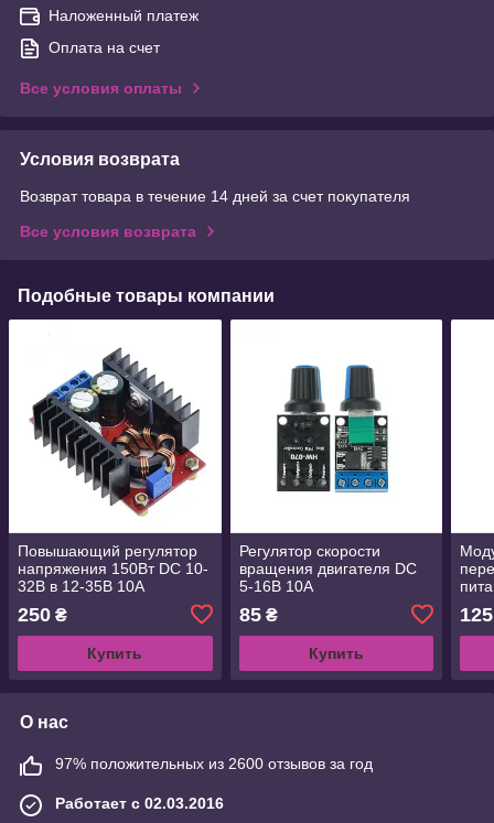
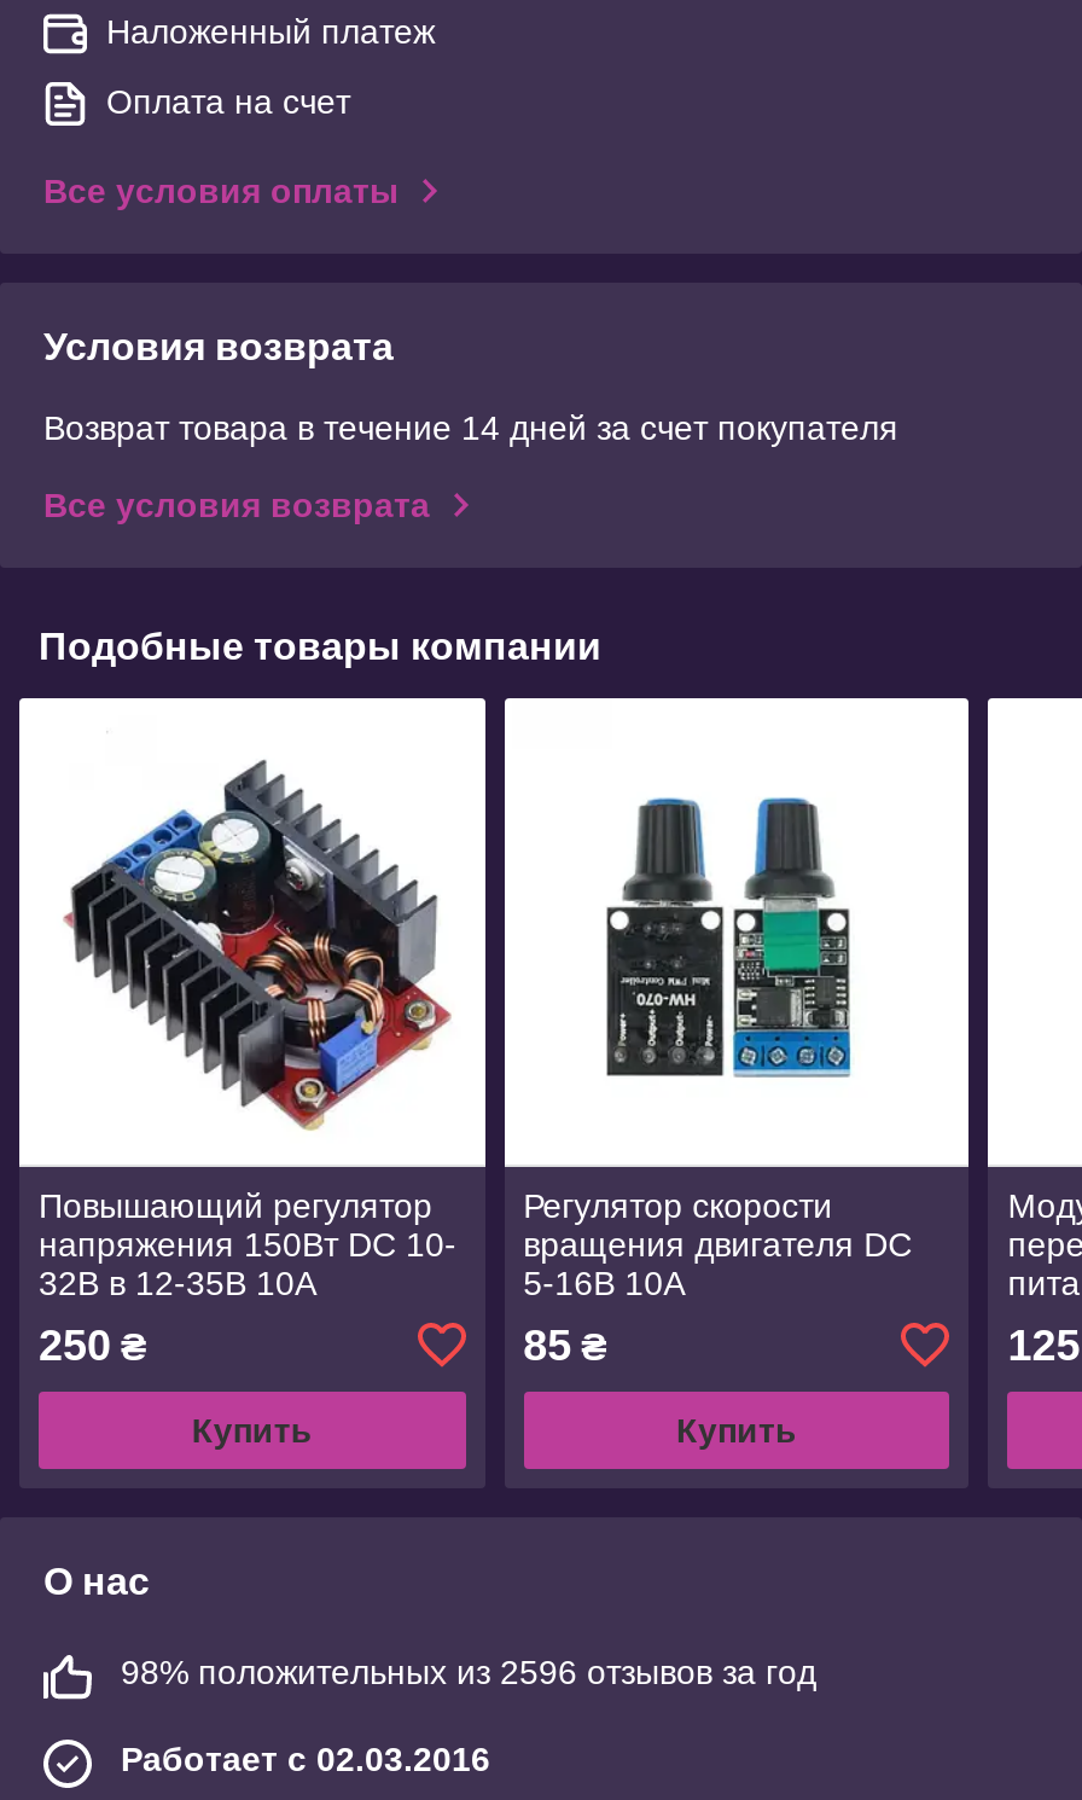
- 97% положительных из 2600 отзывов за год
+ 98% положительных из 2596 отзывов за год
